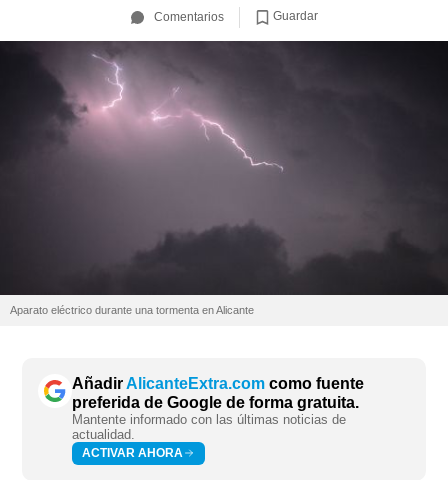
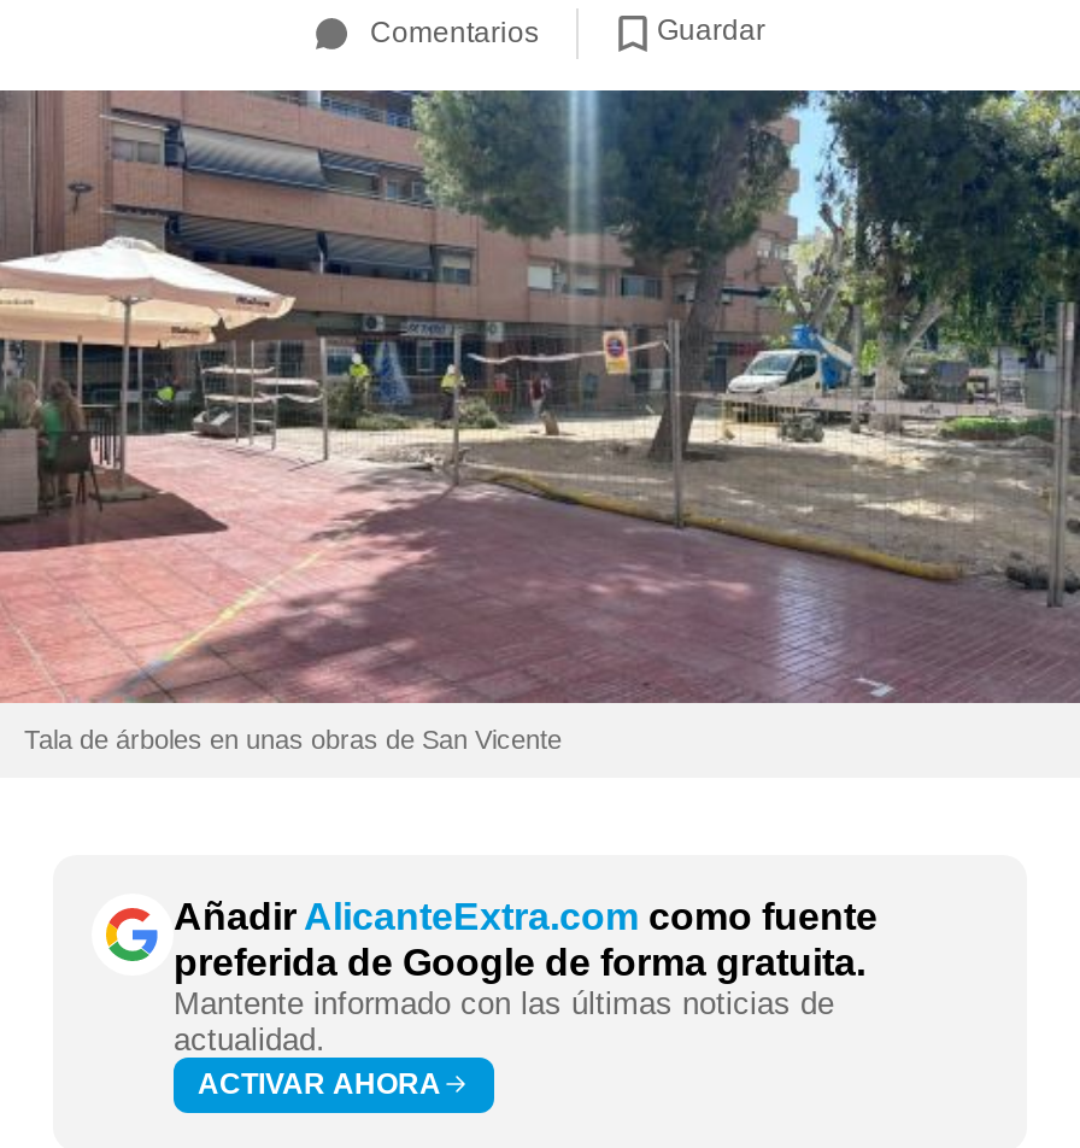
- [image]
- Aparato eléctrico durante una tormenta en Alicante
+ [image]
+ Tala de árboles en unas obras de San Vicente
